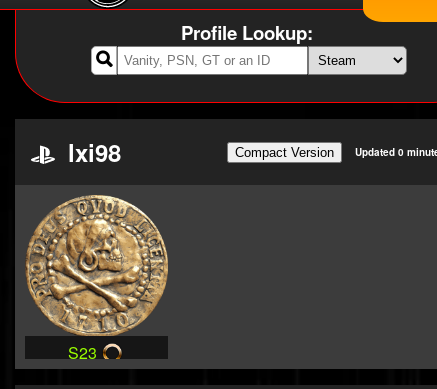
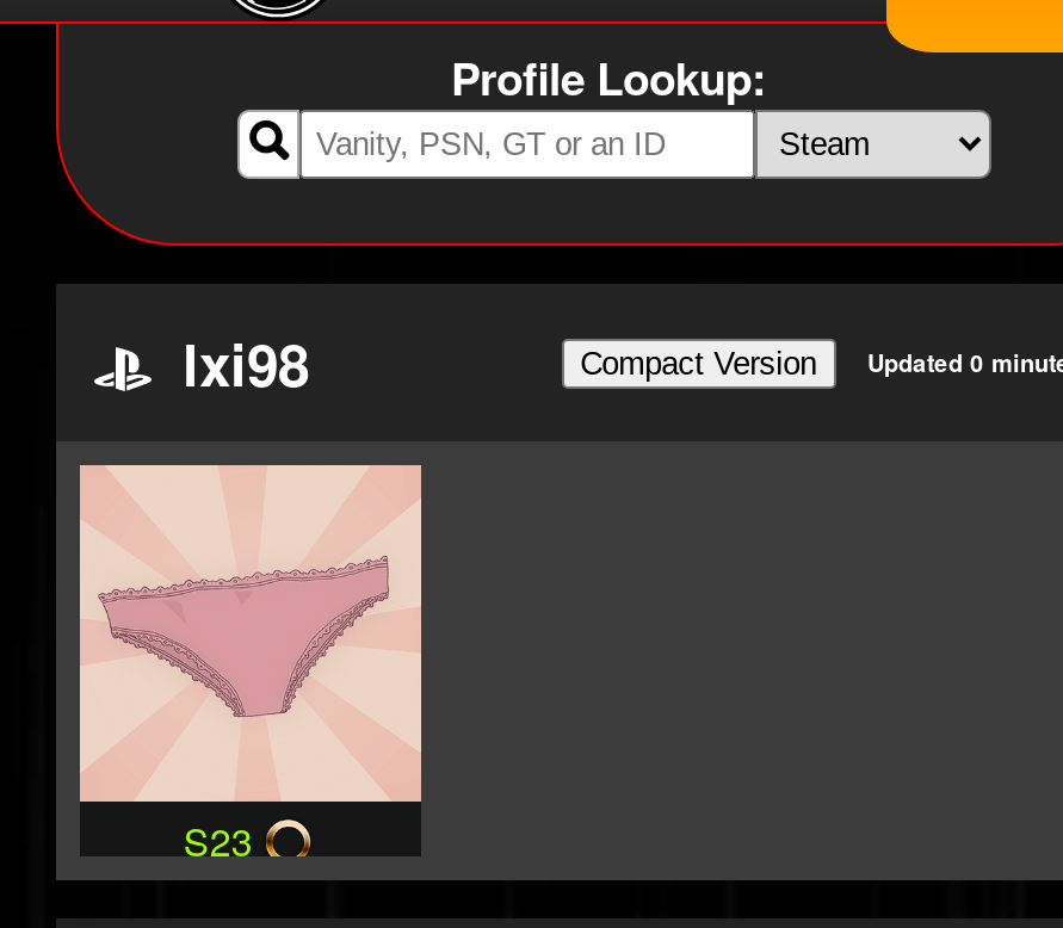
- [image]
+ [image]
